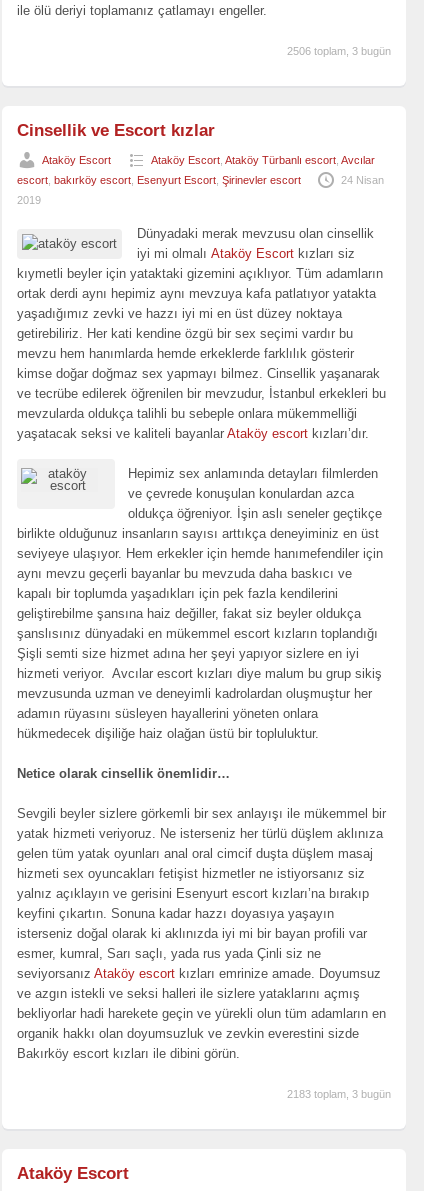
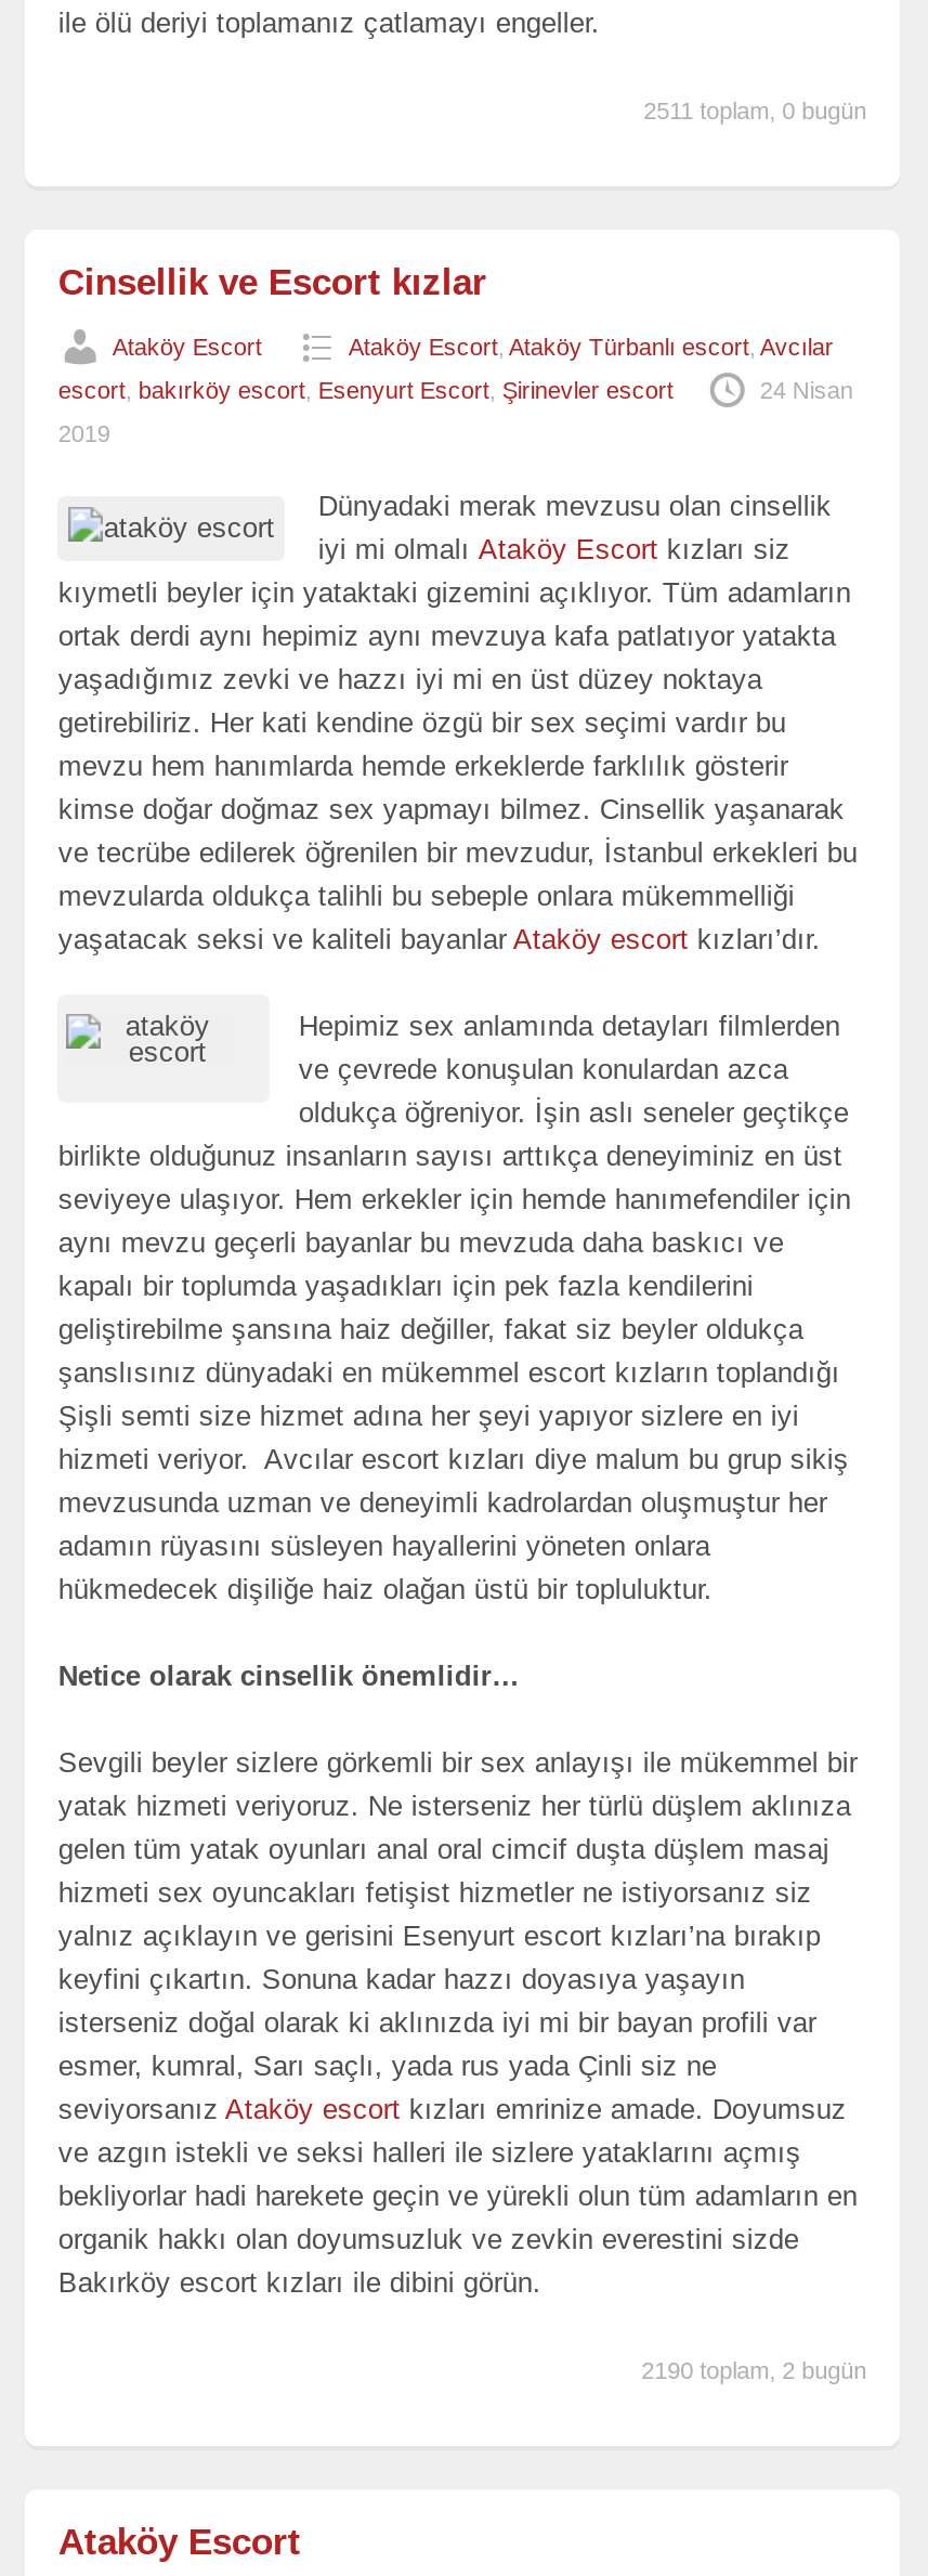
- 2506 toplam, 3 bugün
+ 2511 toplam, 0 bugün

- 2183 toplam, 3 bugün
+ 2190 toplam, 2 bugün
